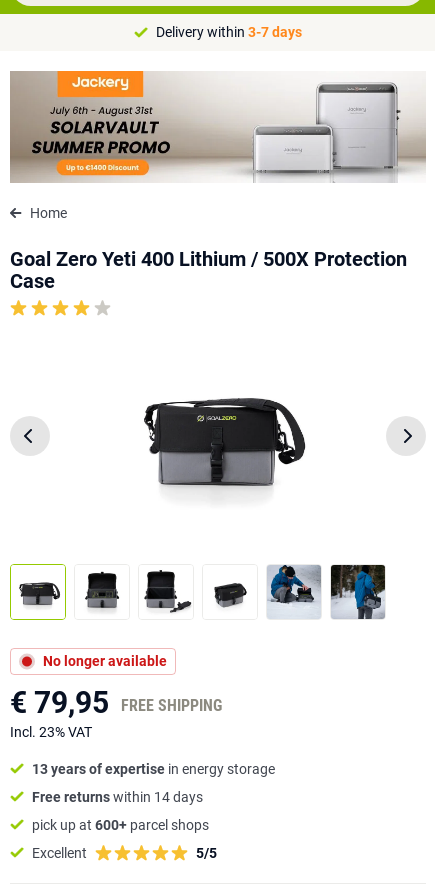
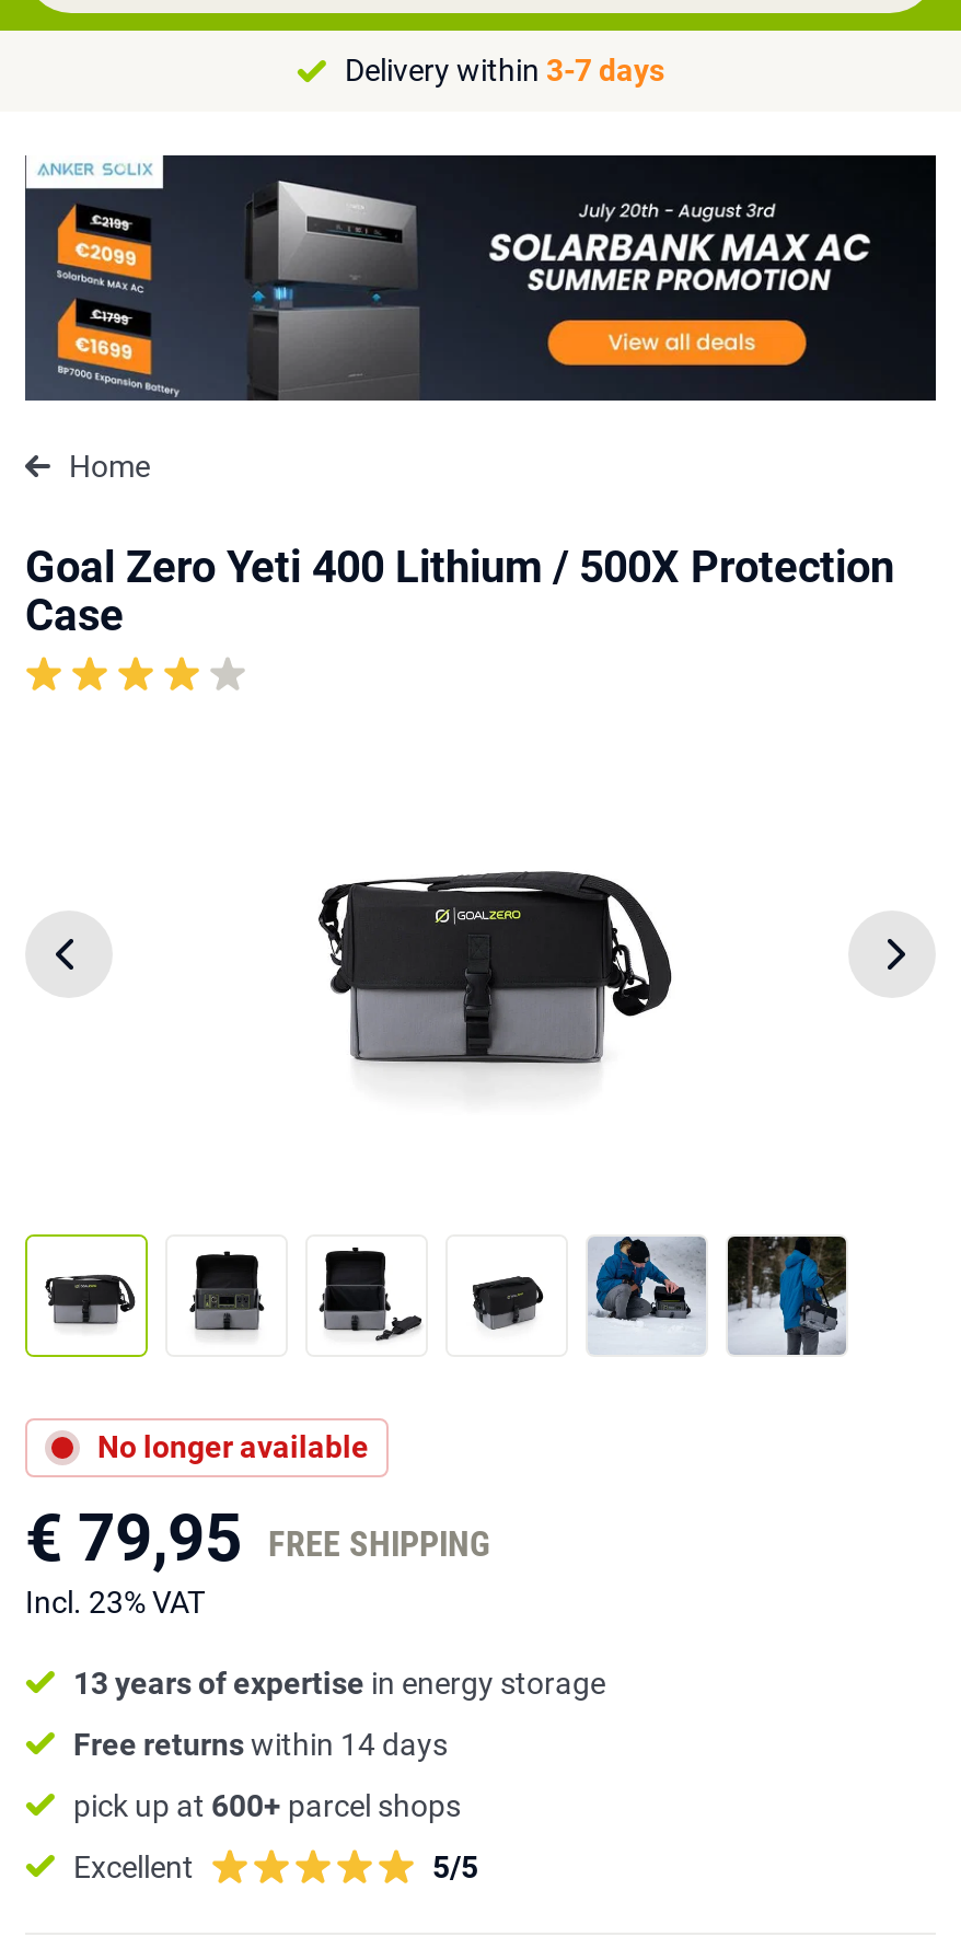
- [image]
+ [image]
